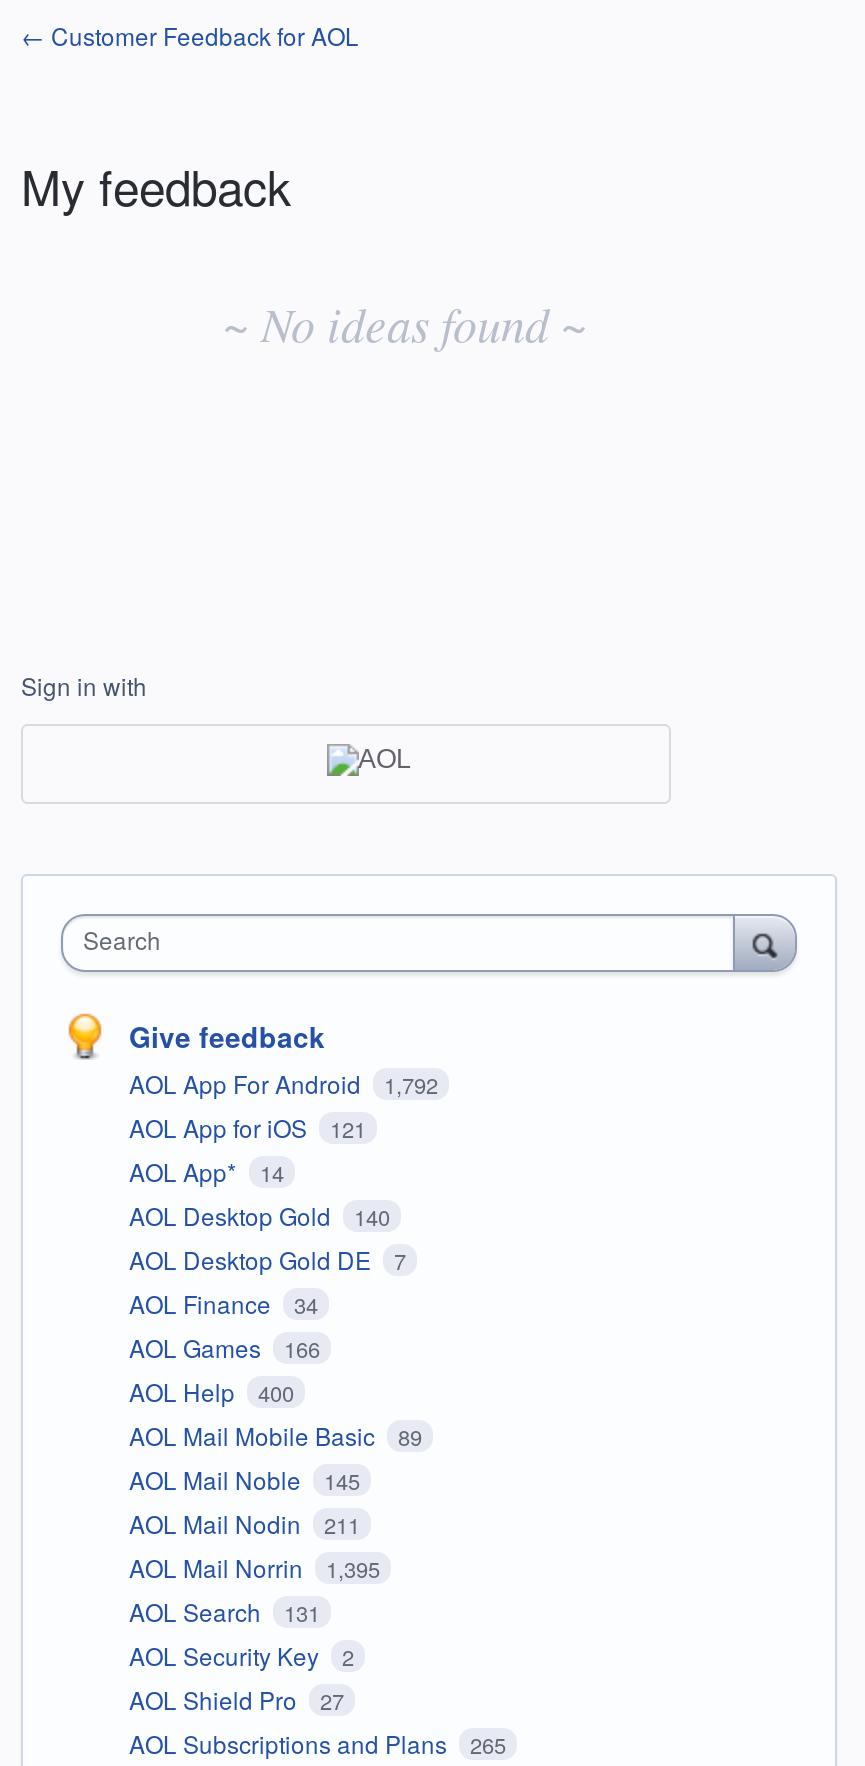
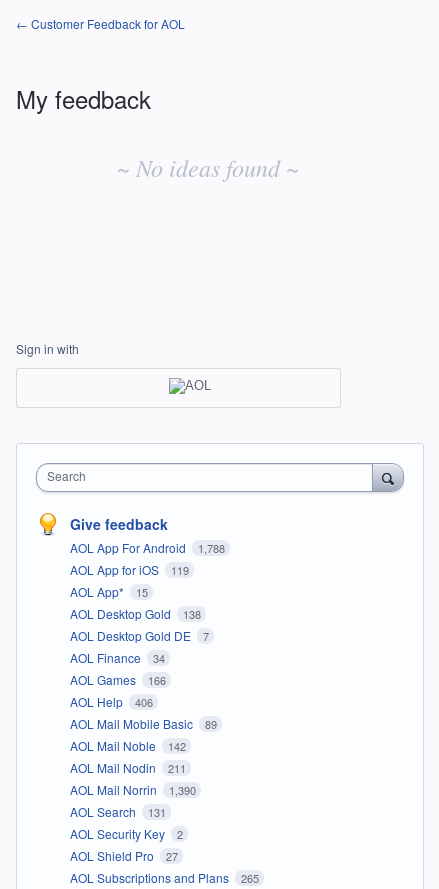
- AOL App For Android 1,792
+ AOL App For Android 1,788

- AOL App for iOS 121
+ AOL App for iOS 119

- AOL App* 14
+ AOL App* 15

- AOL Desktop Gold 140
+ AOL Desktop Gold 138

- AOL Help 400
+ AOL Help 406

- AOL Mail Noble 145
+ AOL Mail Noble 142

- AOL Mail Norrin 1,395
+ AOL Mail Norrin 1,390
